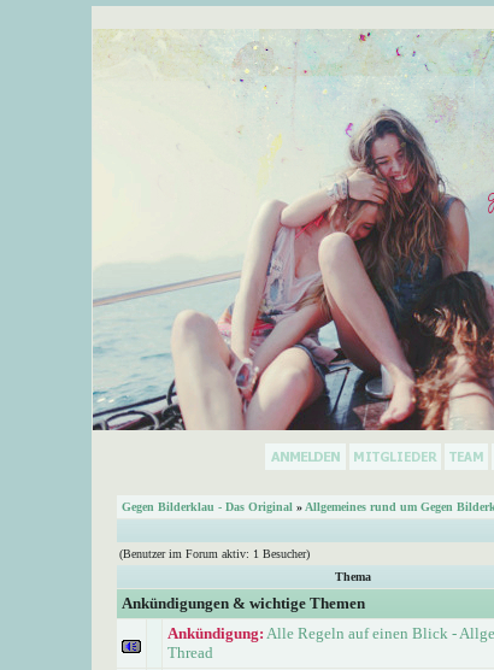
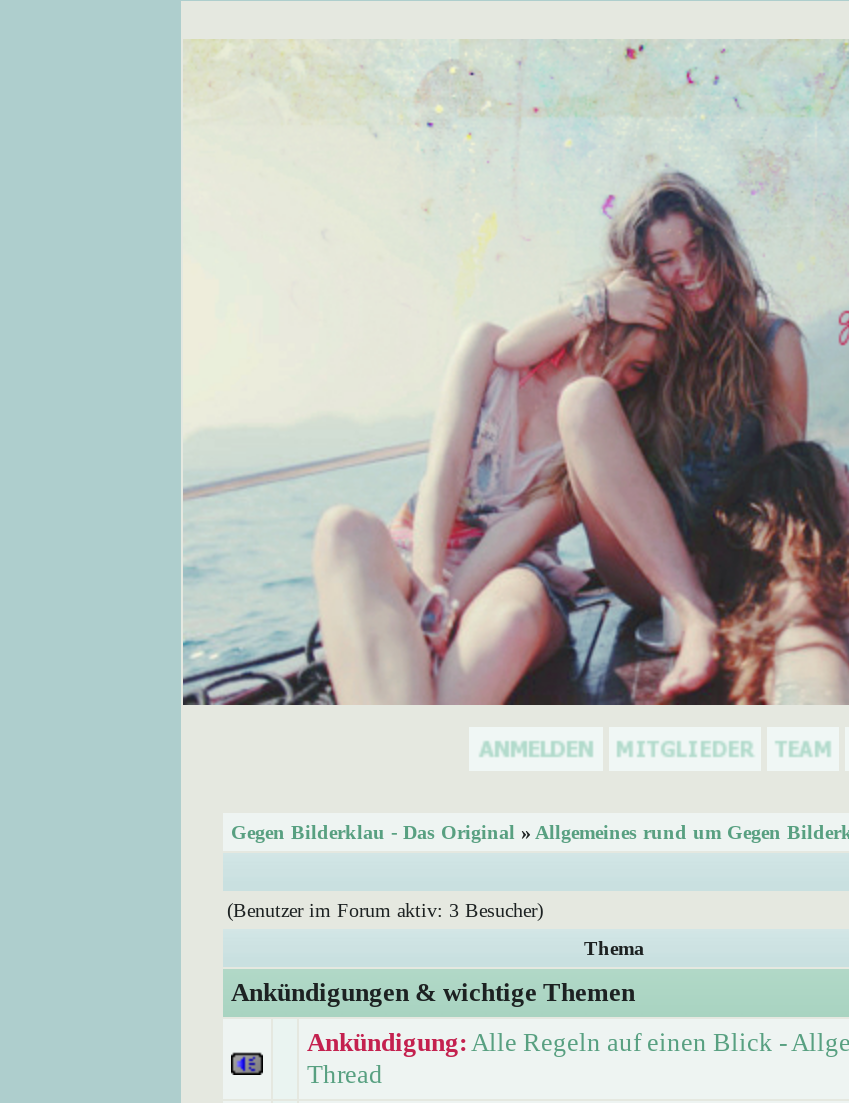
- (Benutzer im Forum aktiv: 1 Besucher)
+ (Benutzer im Forum aktiv: 3 Besucher)
